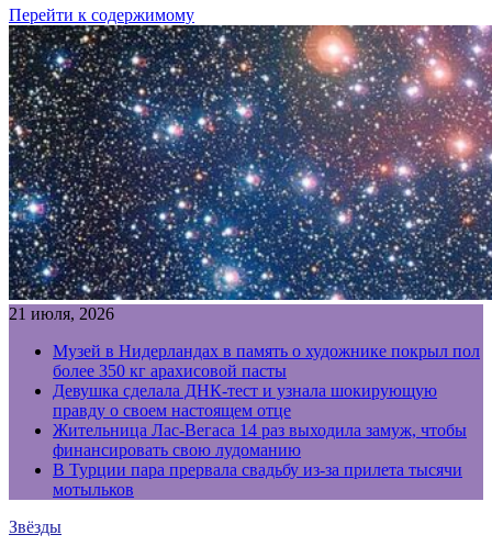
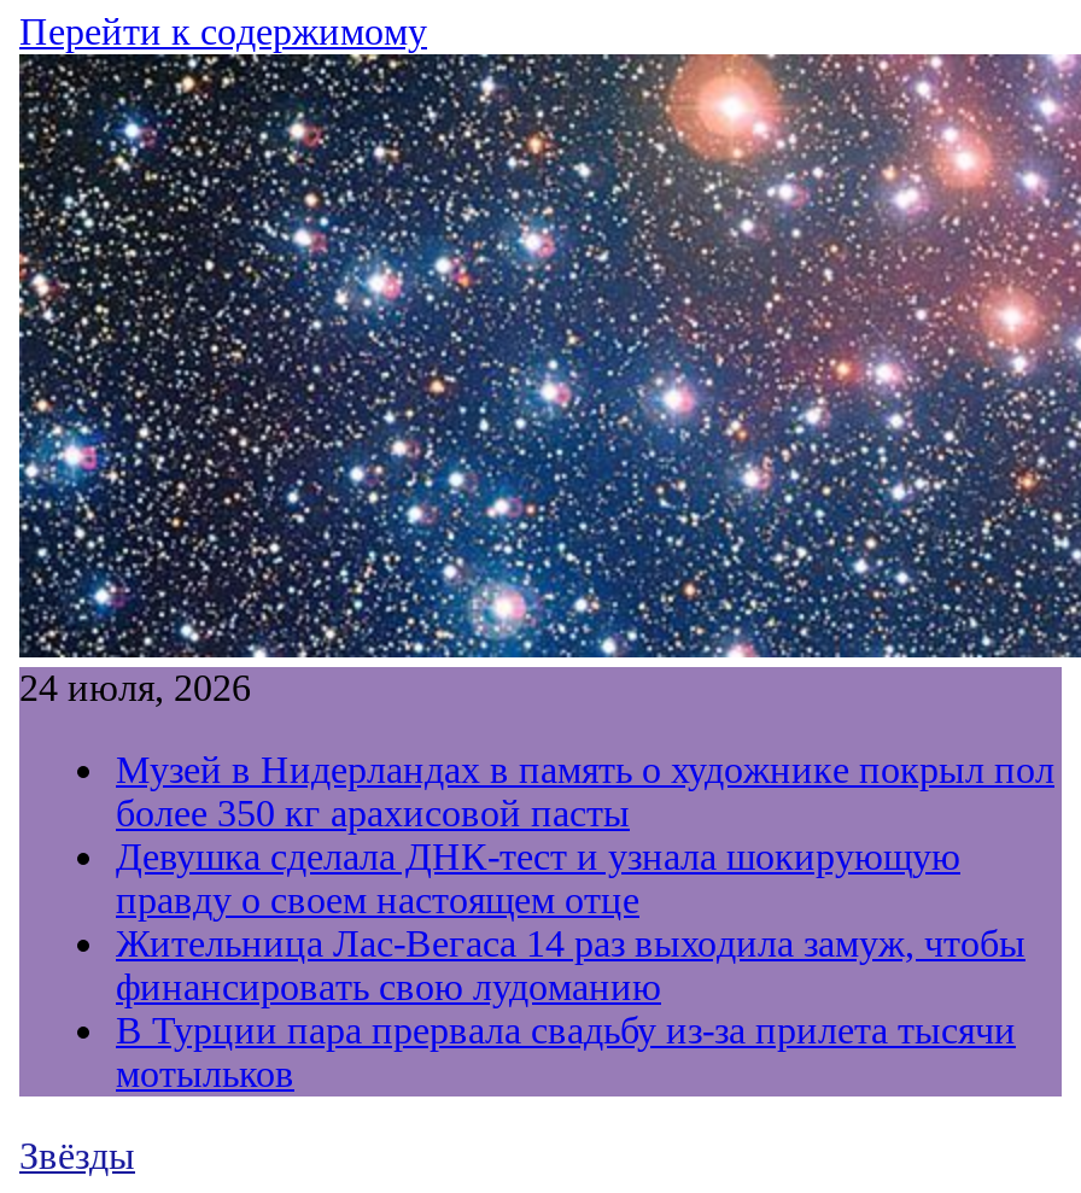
- 21 июля, 2026
+ 24 июля, 2026
